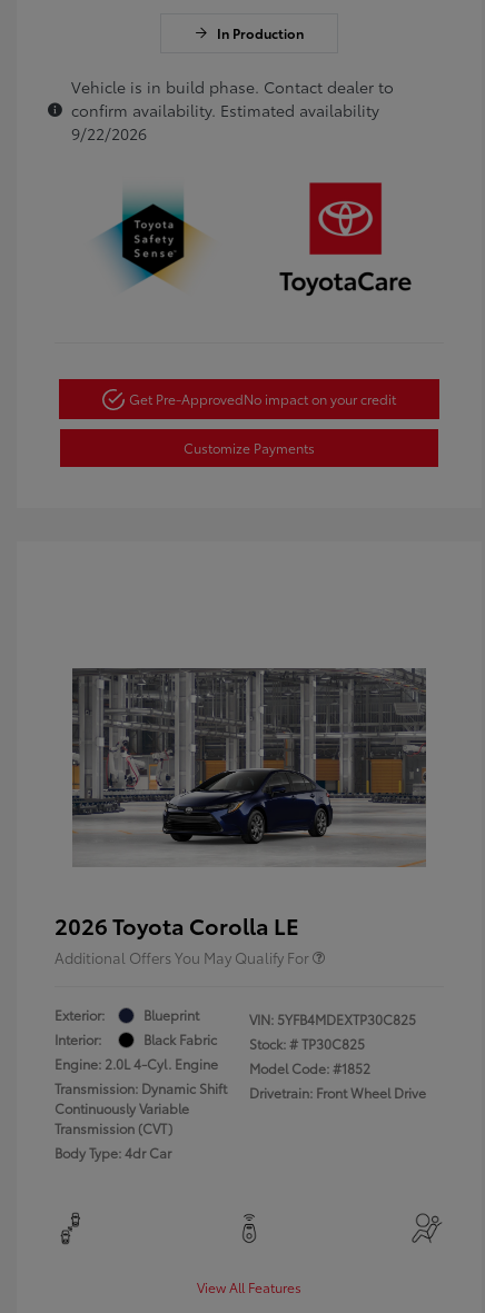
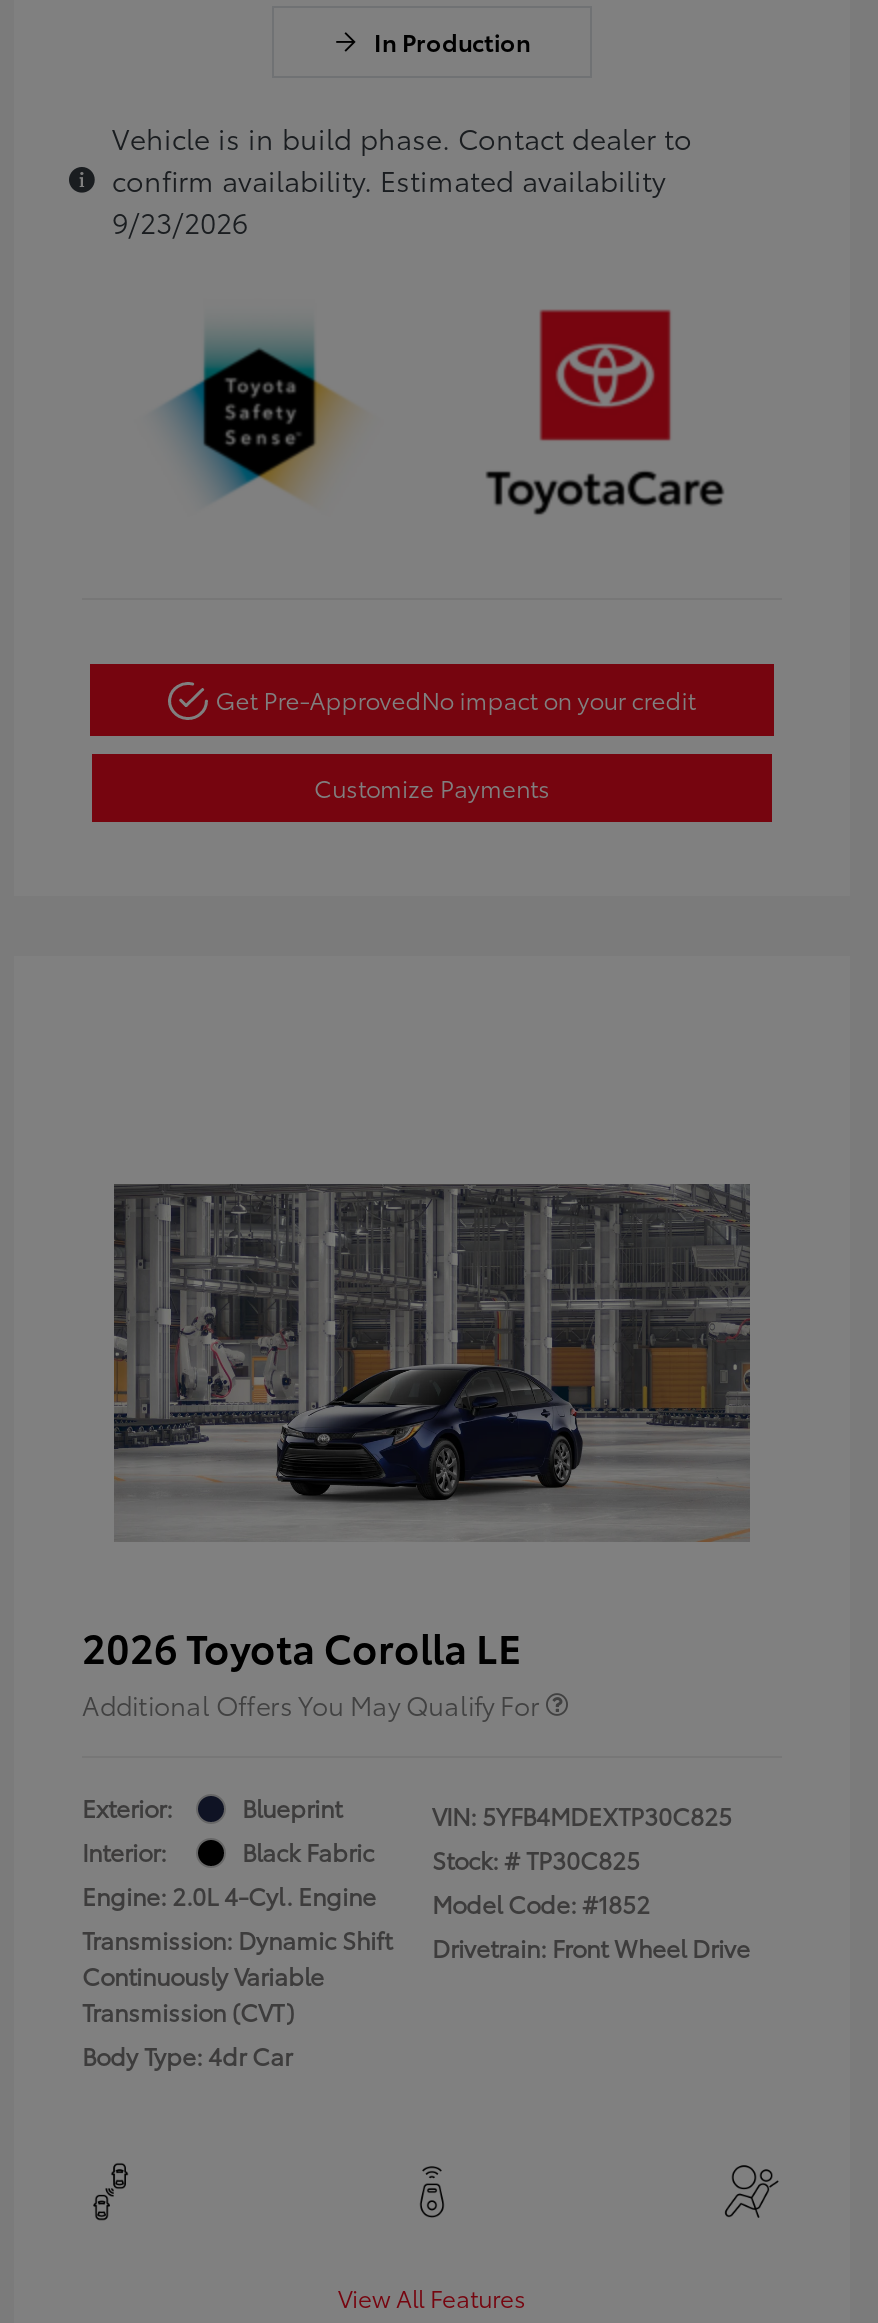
- 9/22/2026
+ 9/23/2026
